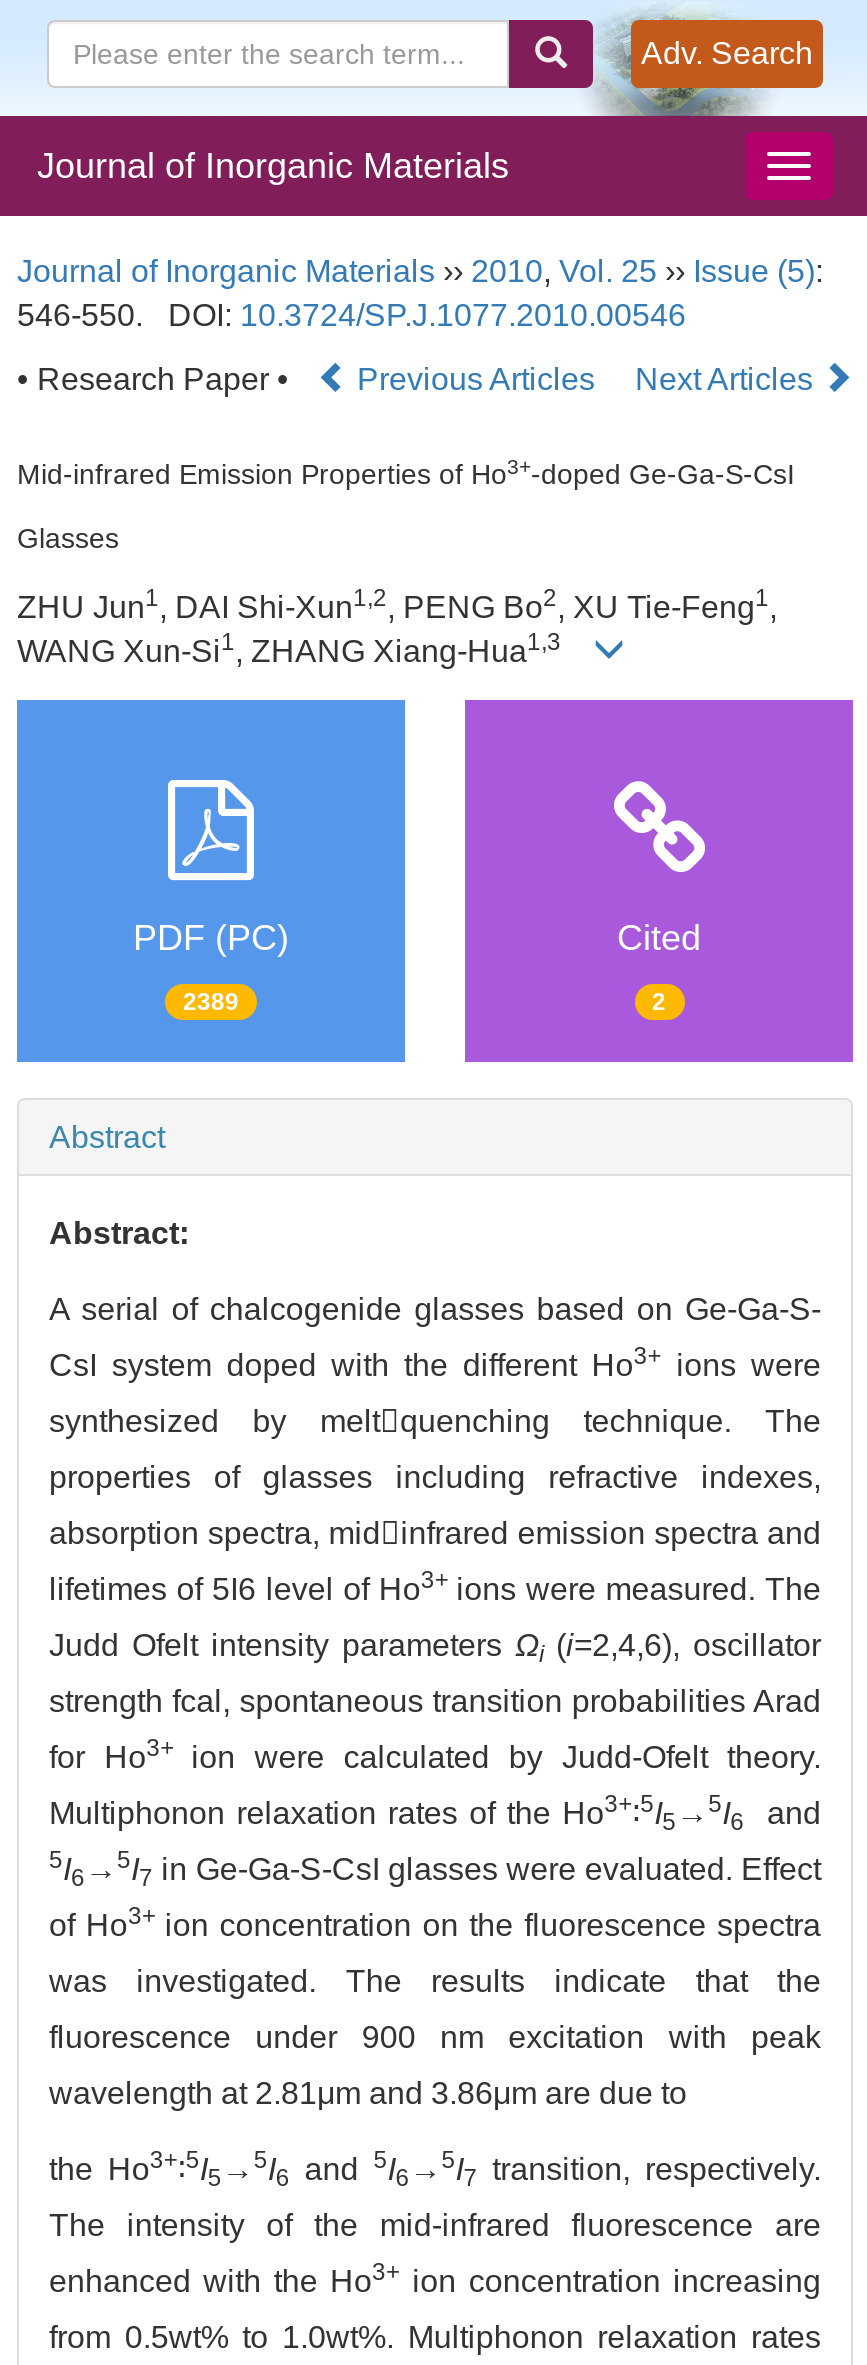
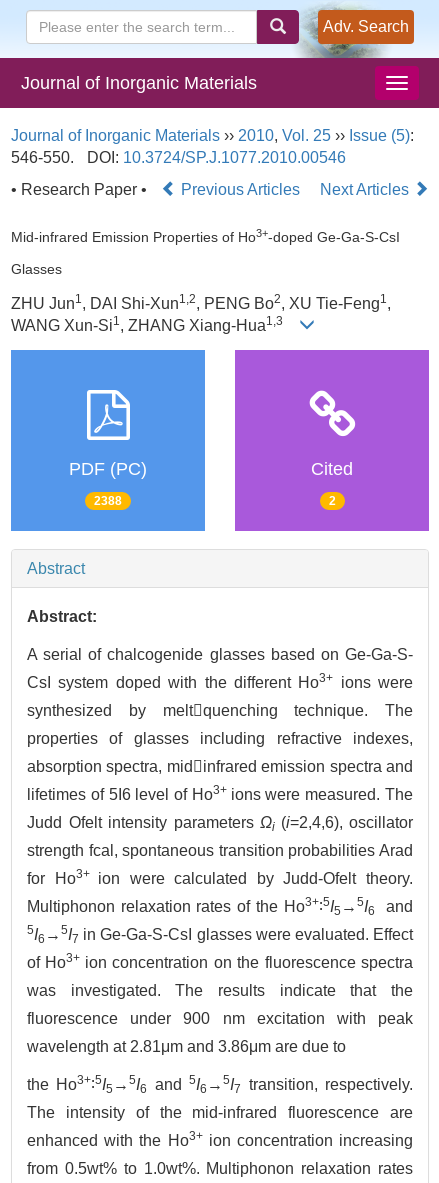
- 2389
+ 2388
